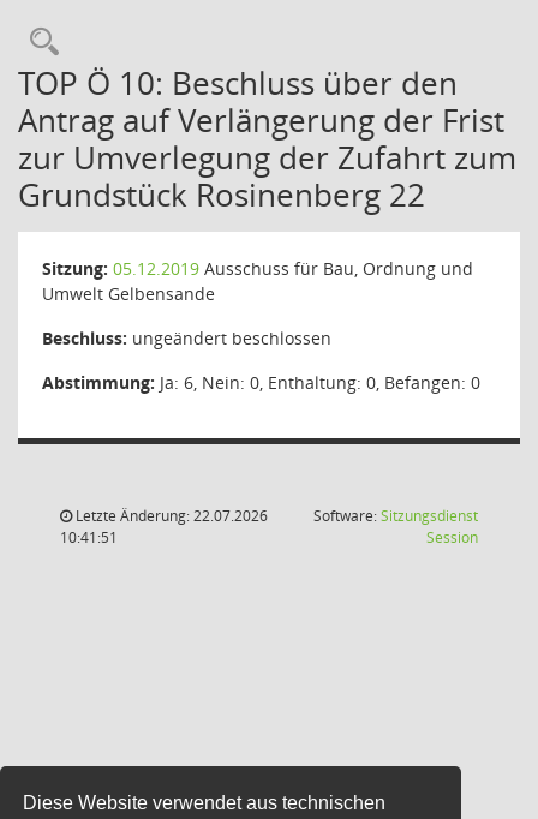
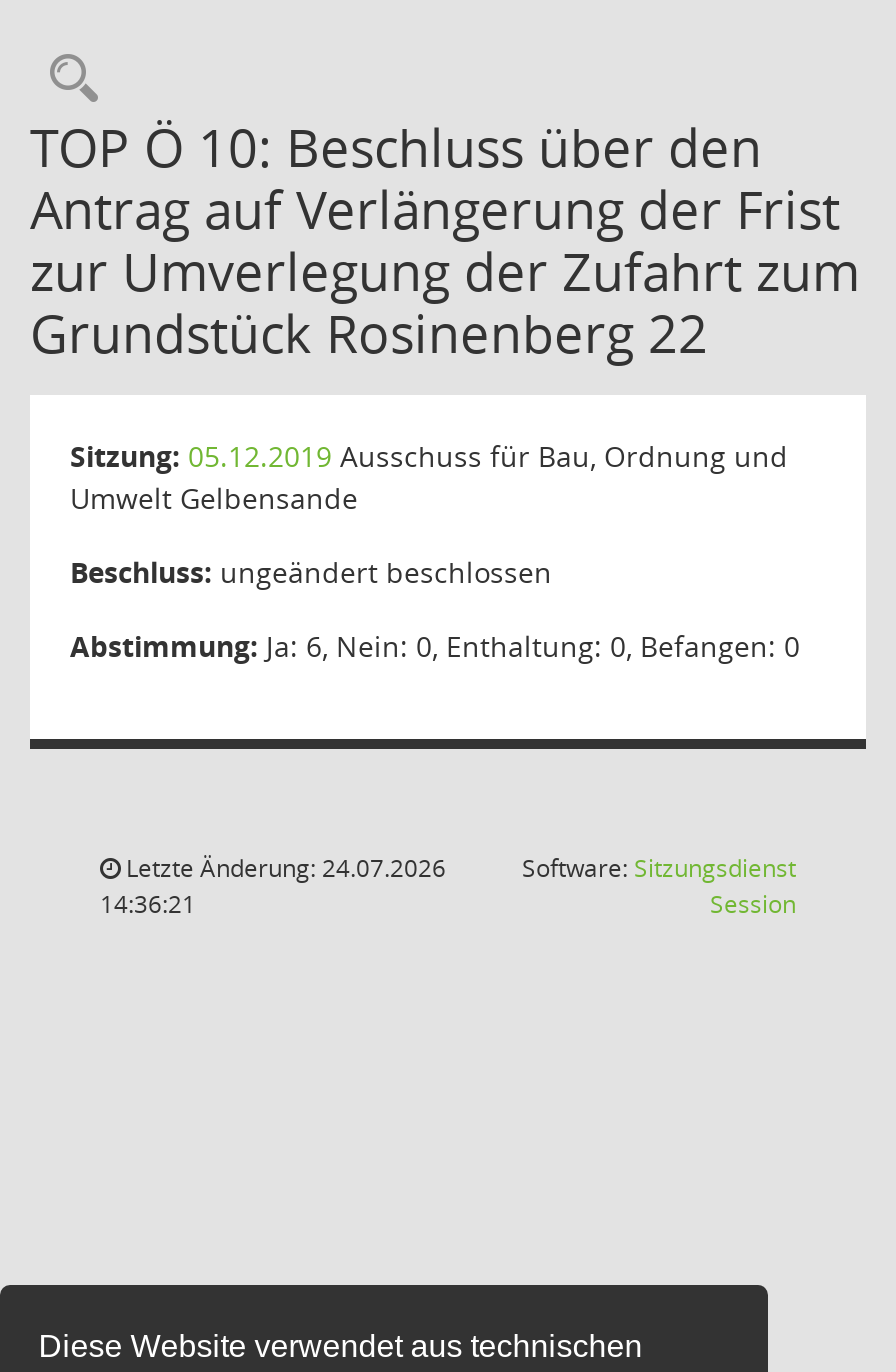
- Letzte Änderung: 22.07.2026
+ Letzte Änderung: 24.07.2026

- 10:41:51
+ 14:36:21
